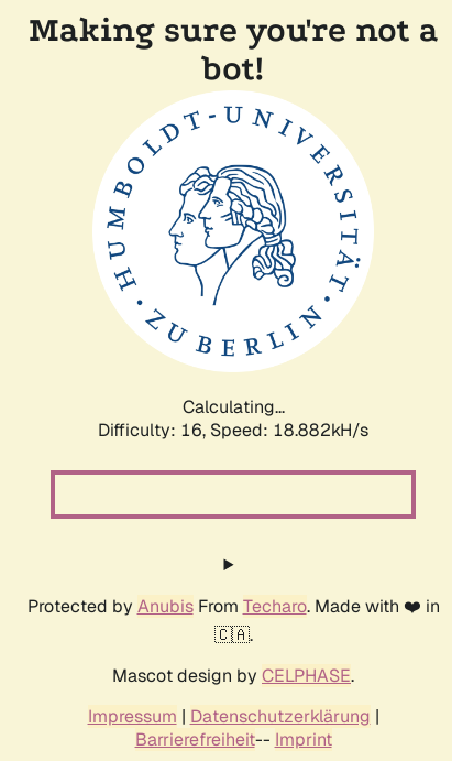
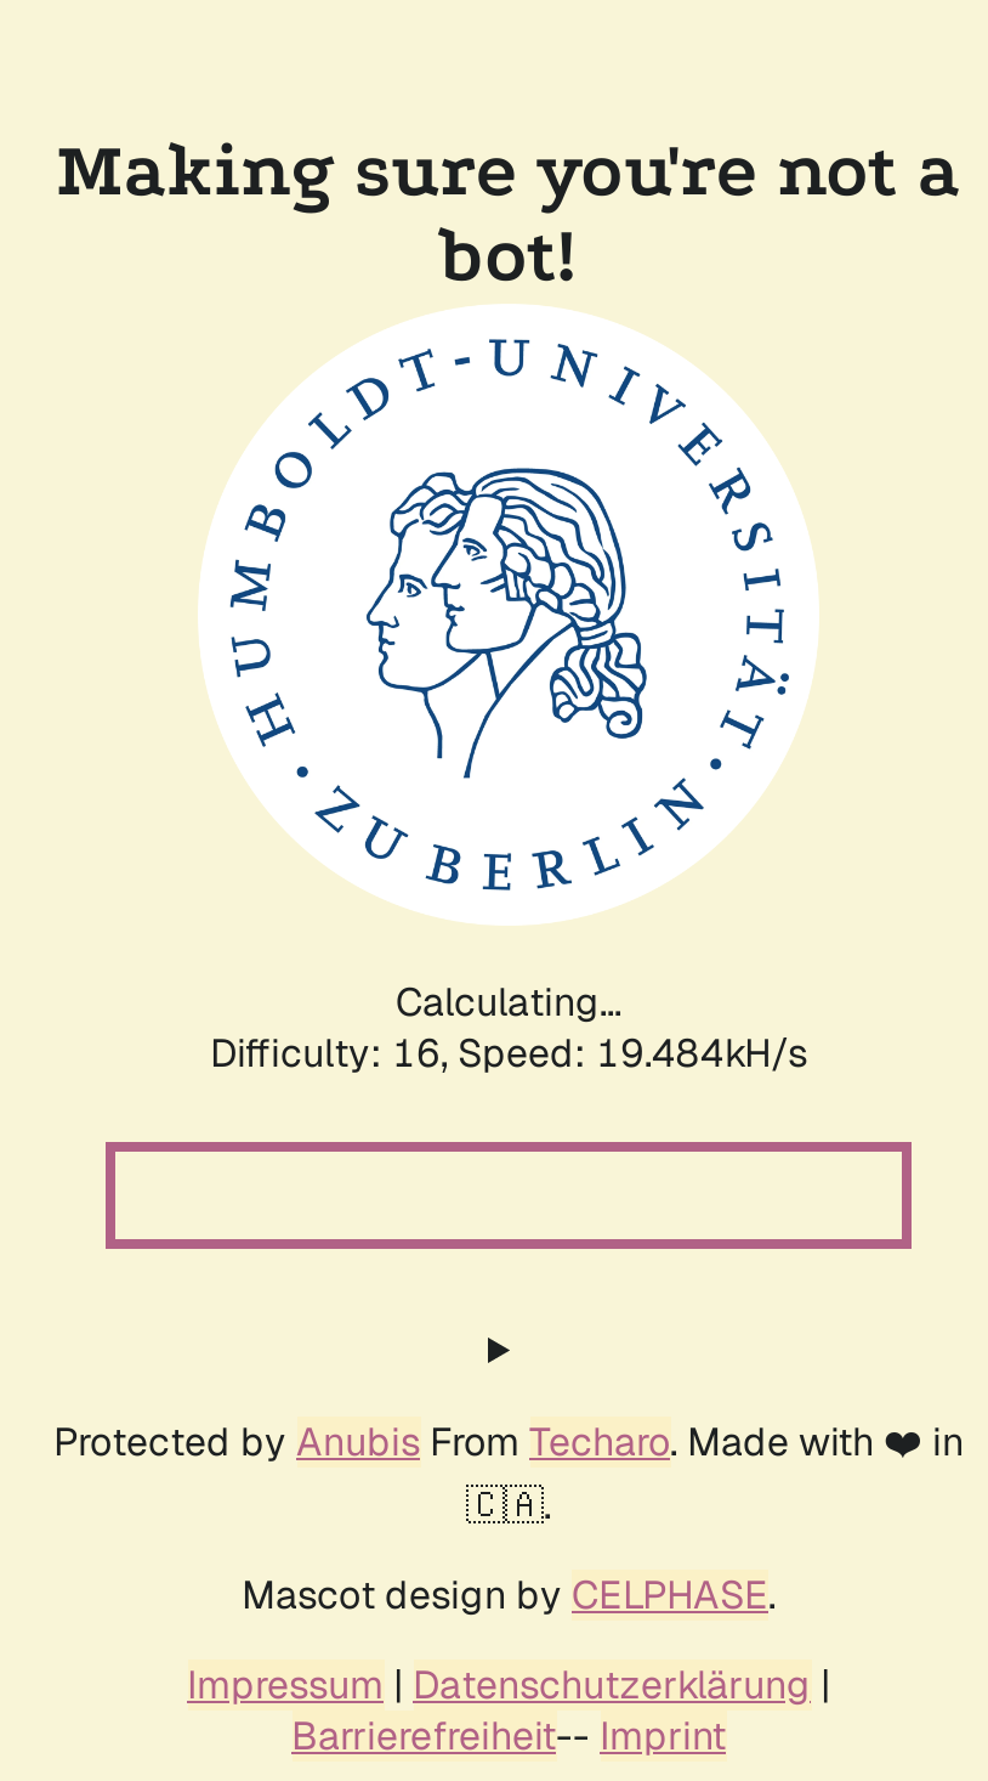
- Difficulty: 16, Speed: 18.882kH/s
+ Difficulty: 16, Speed: 19.484kH/s
